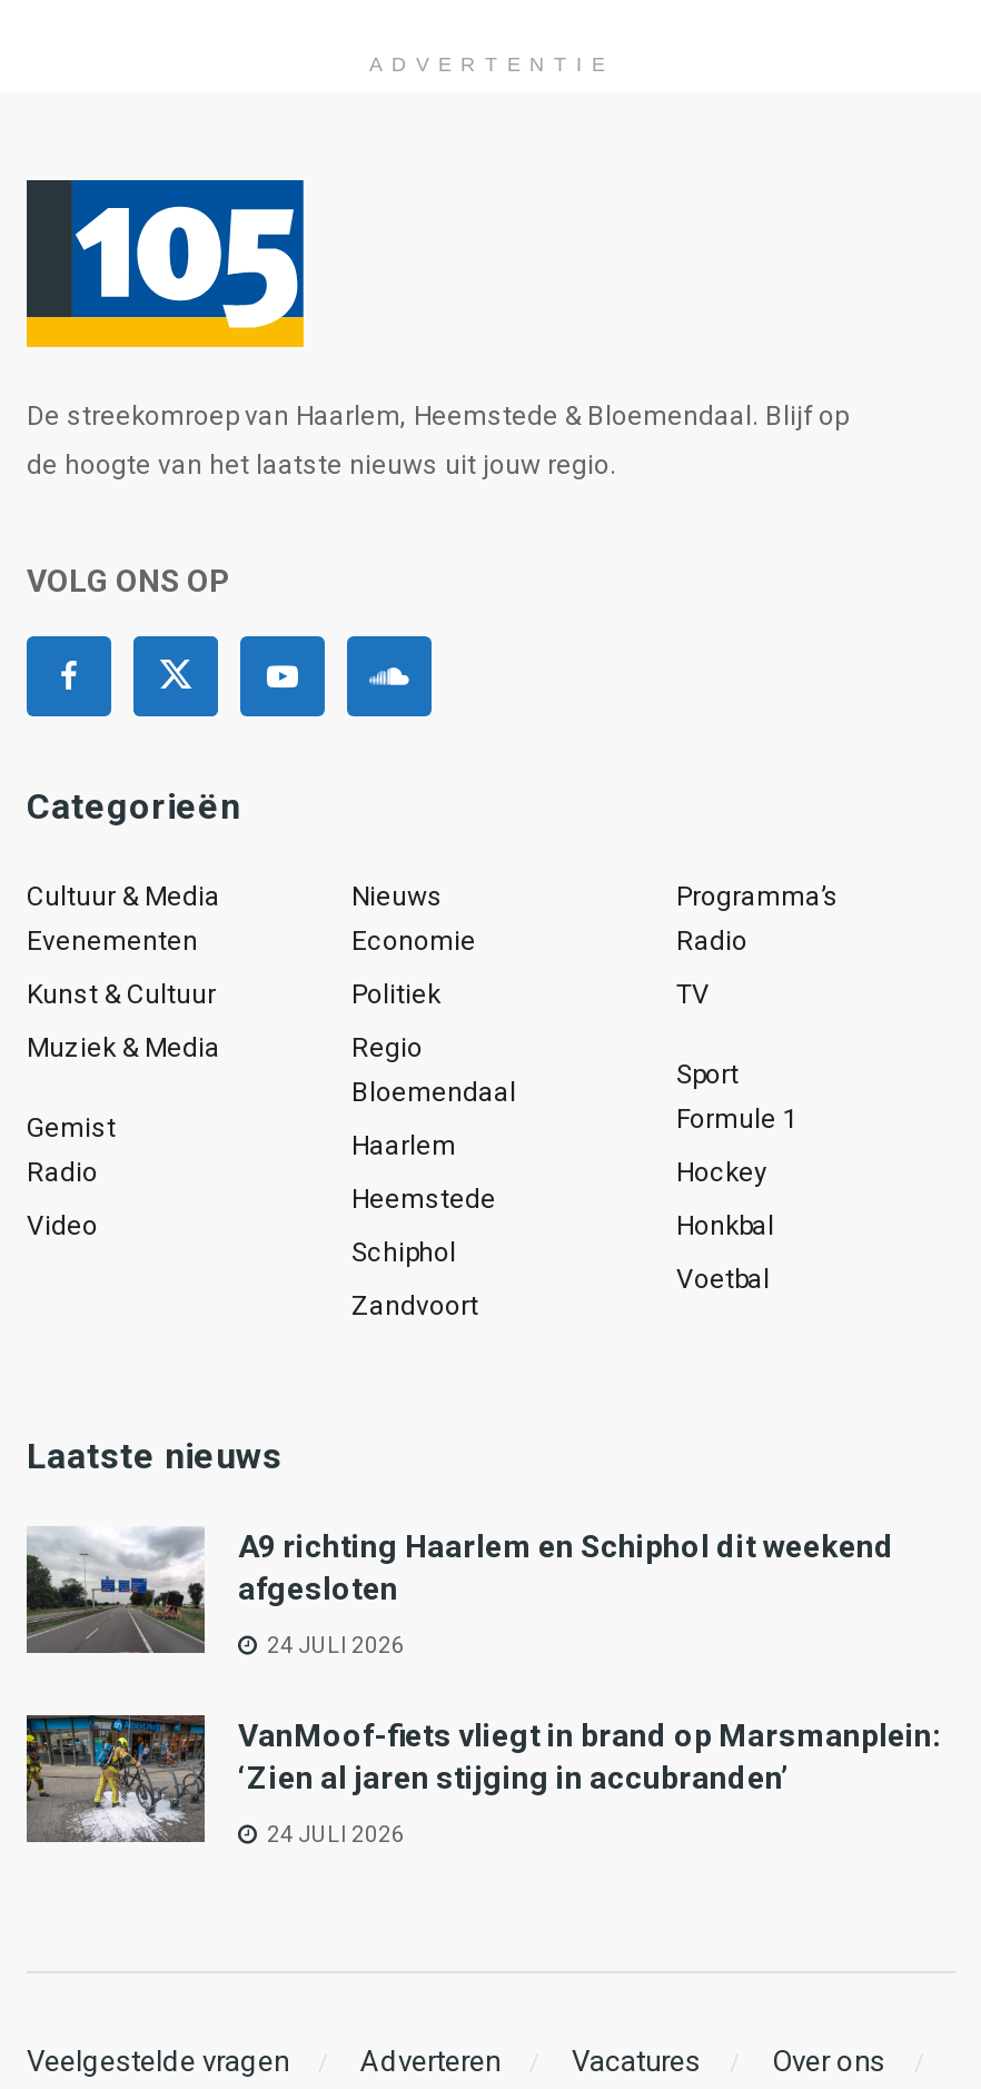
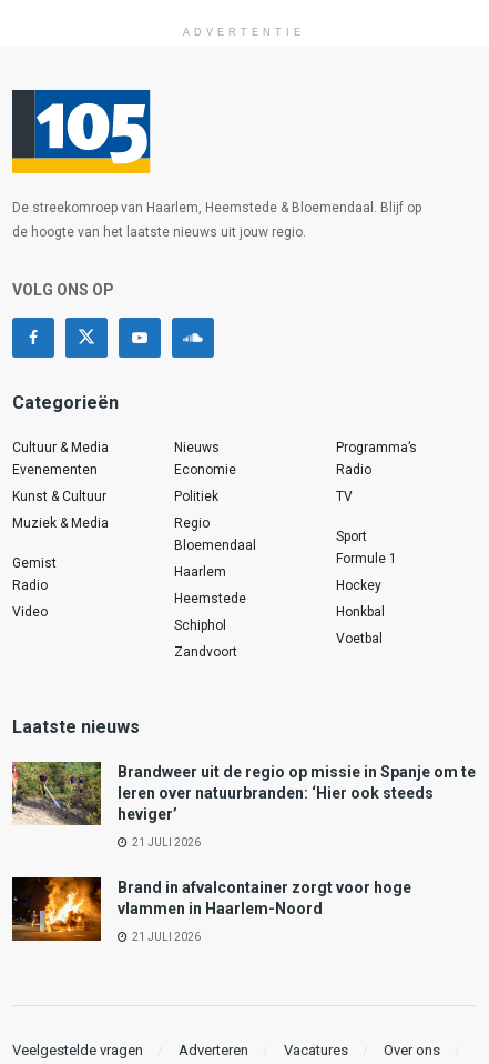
- [image]
- A9 richting Haarlem en Schiphol dit weekend
- afgesloten
+ [image]
+ Brandweer uit de regio op missie in Spanje om te
+ leren over natuurbranden: ‘Hier ook steeds
+ heviger’

- 24 JULI 2026
+ 21 JULI 2026

- [image]
- VanMoof-fiets vliegt in brand op Marsmanplein:
- ‘Zien al jaren stijging in accubranden’
+ [image]
+ Brand in afvalcontainer zorgt voor hoge
+ vlammen in Haarlem-Noord

- 24 JULI 2026
+ 21 JULI 2026
